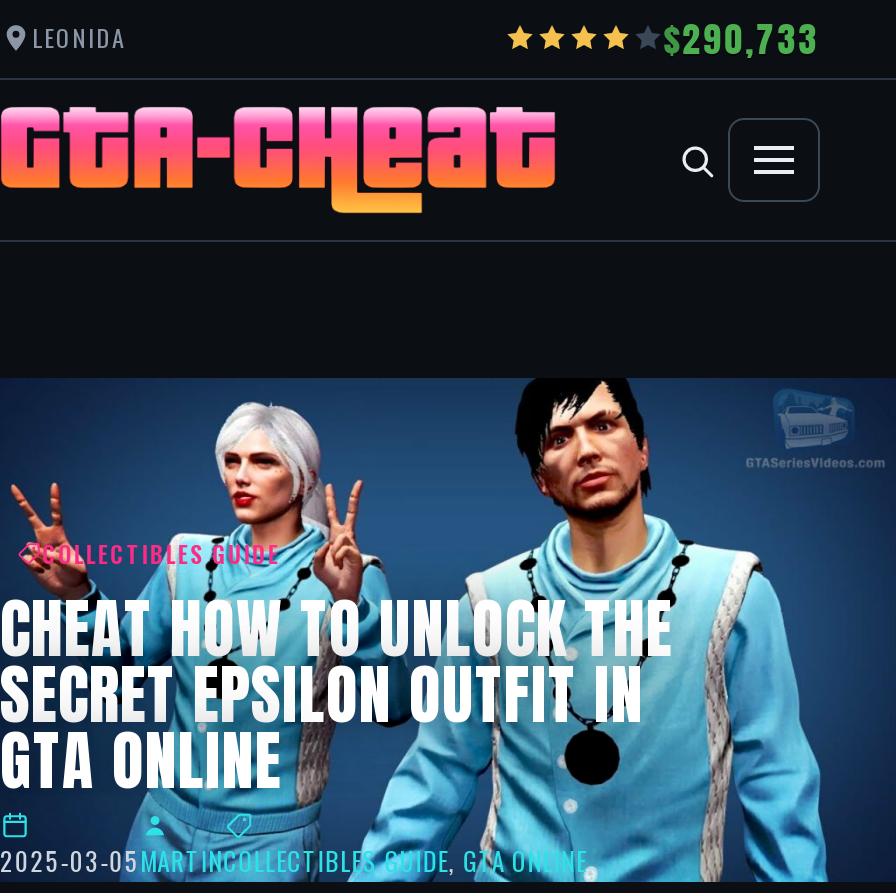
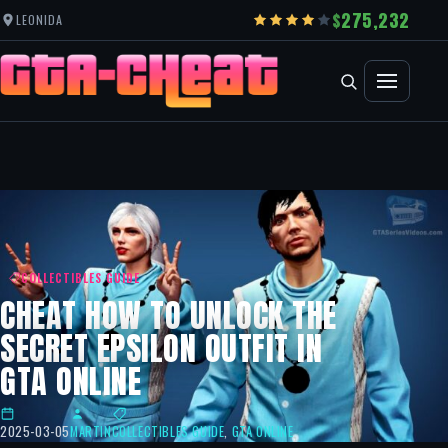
- 290,733
+ 275,232
